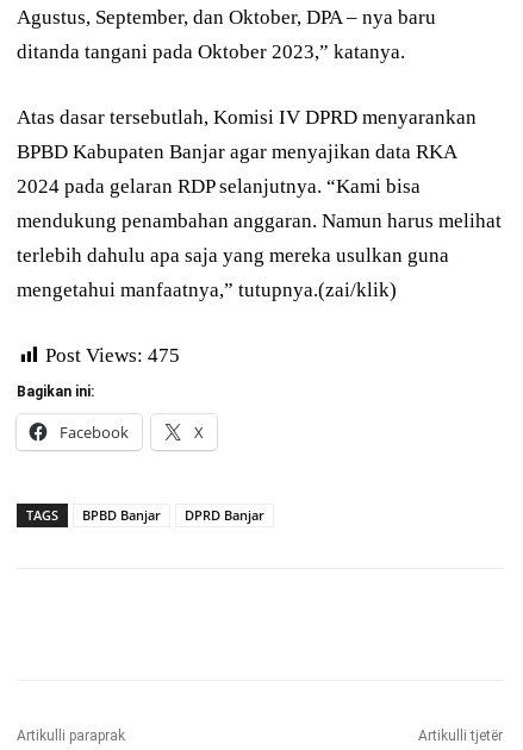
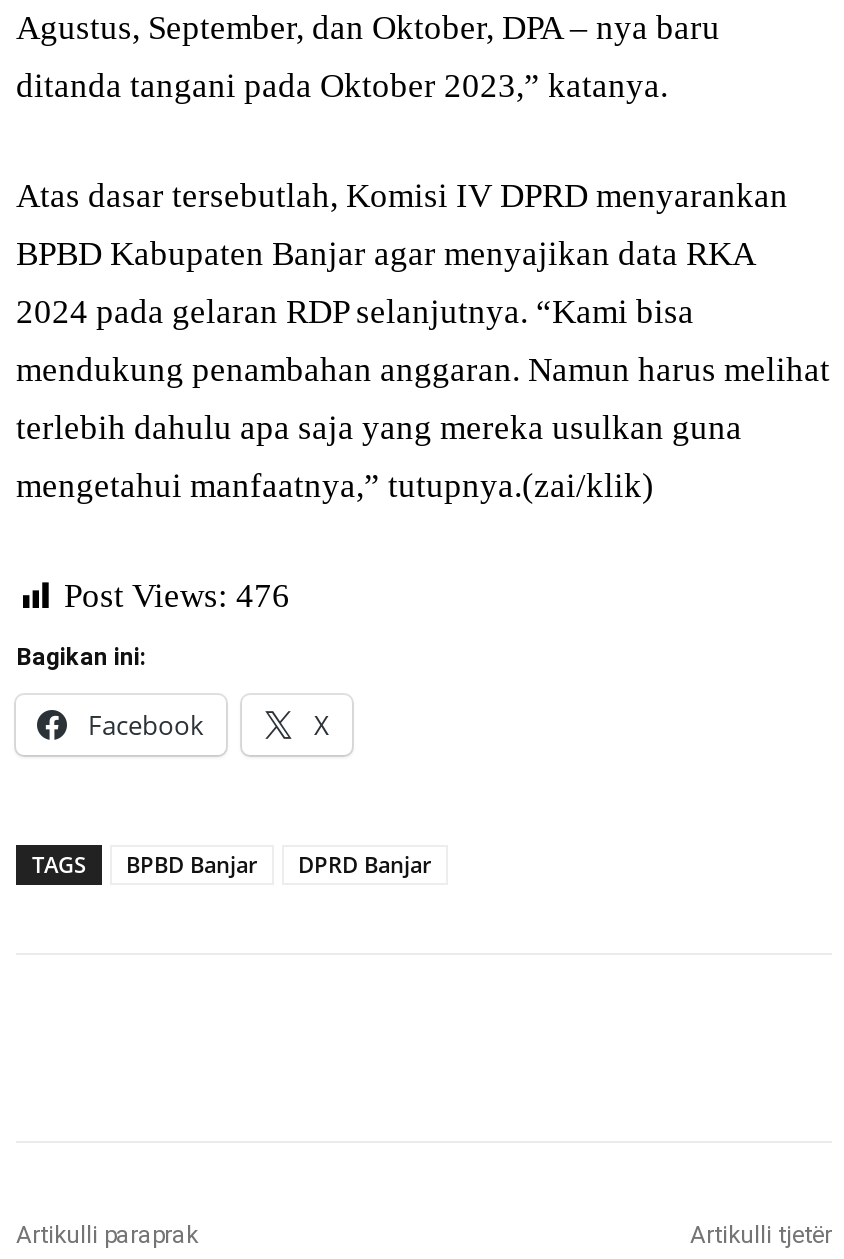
- Post Views: 475
+ Post Views: 476
